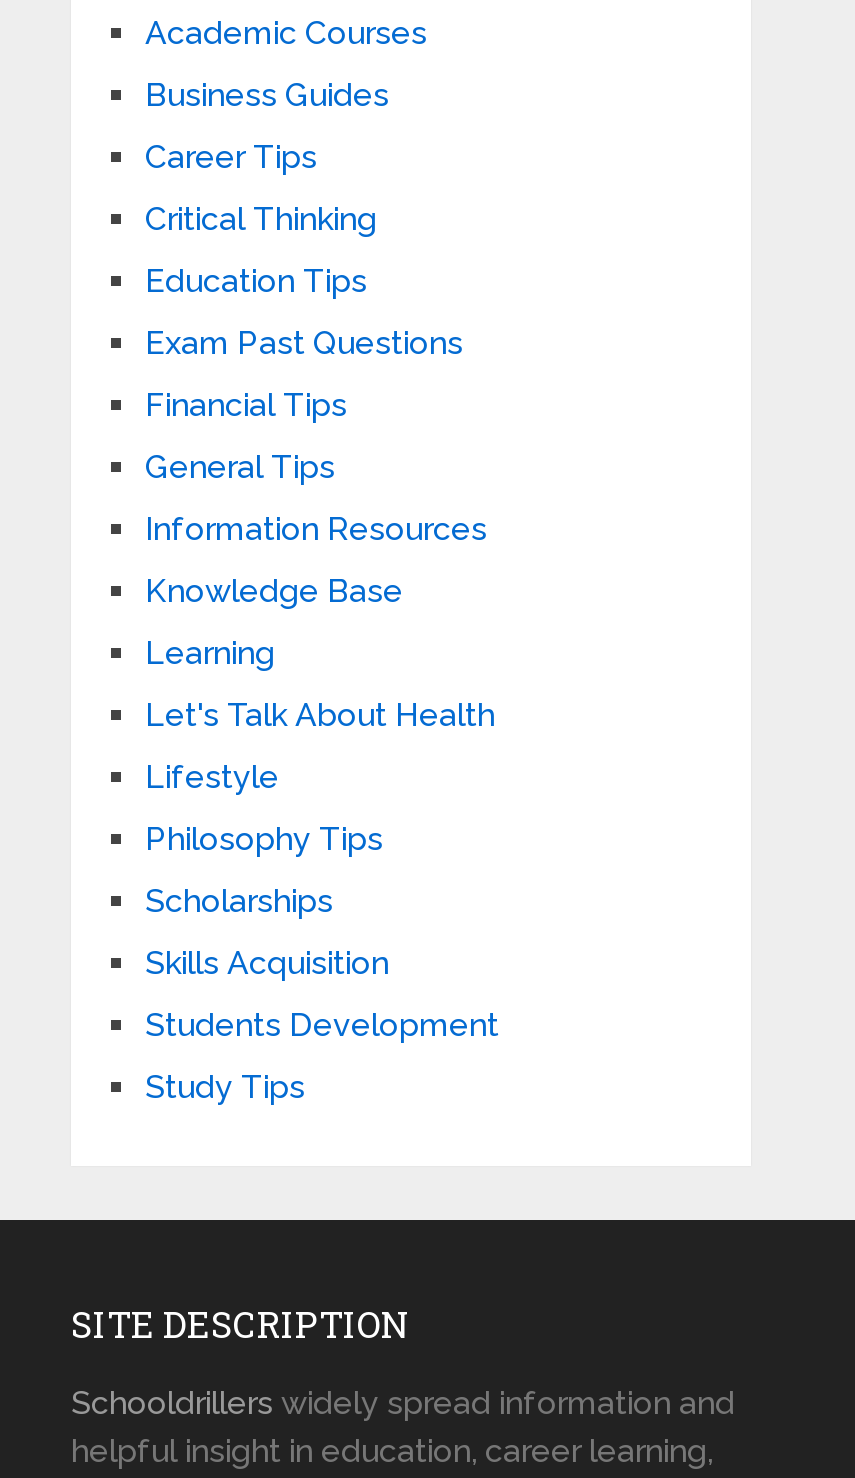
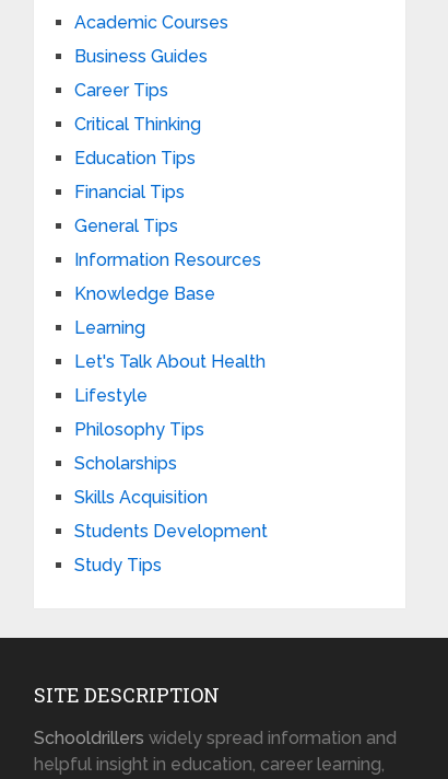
- Exam Past Questions
